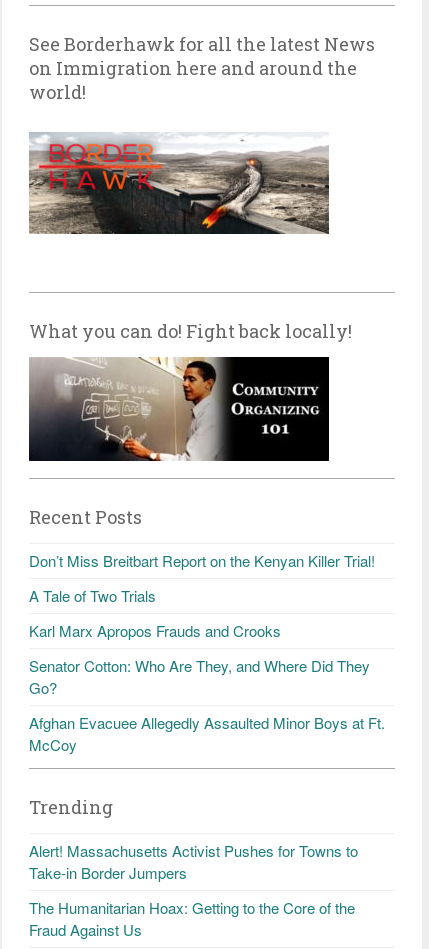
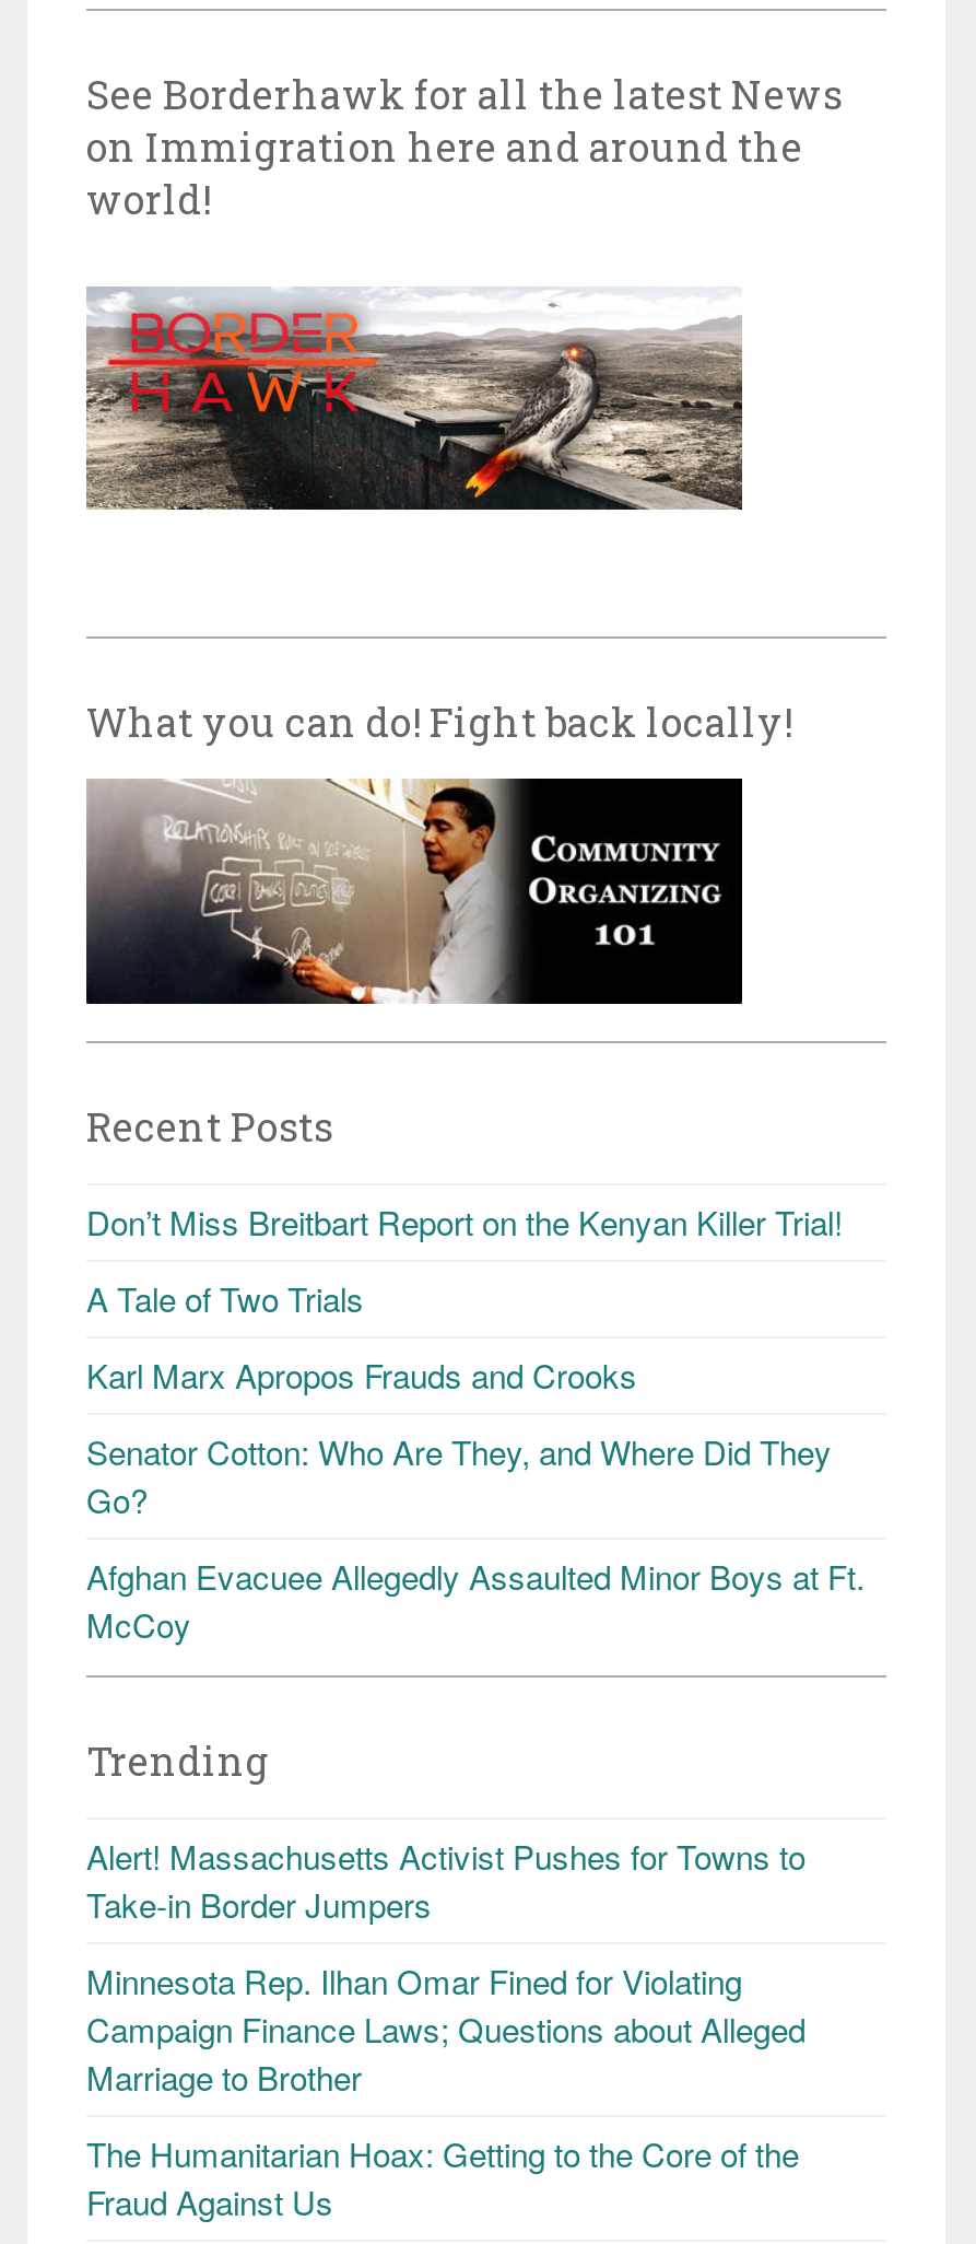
+ Minnesota Rep. Ilhan Omar Fined for Violating
+ Campaign Finance Laws; Questions about Alleged
+ Marriage to Brother
